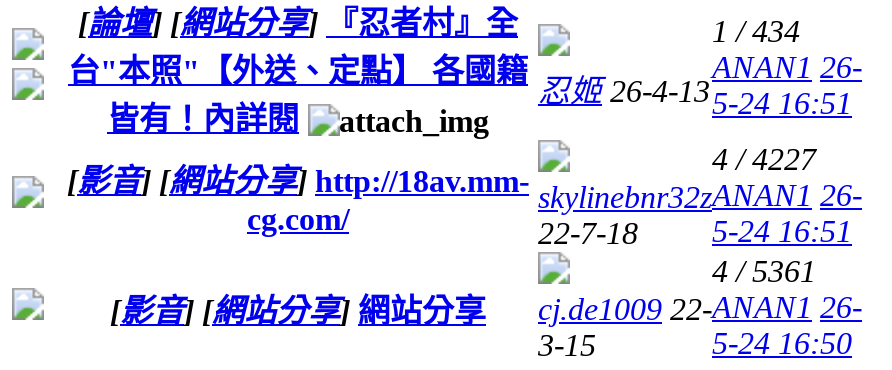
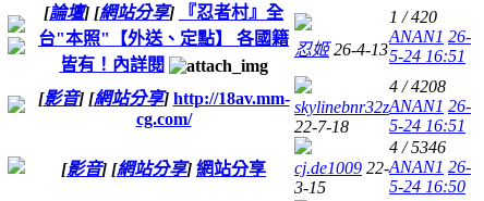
- 1 / 434
+ 1 / 420

- 4 / 4227
+ 4 / 4208

- 4 / 5361
+ 4 / 5346
